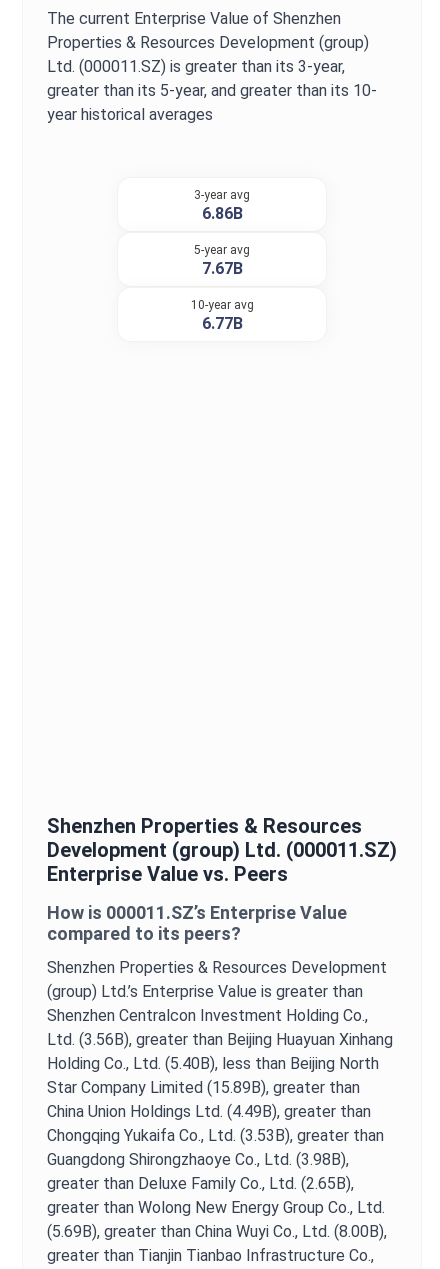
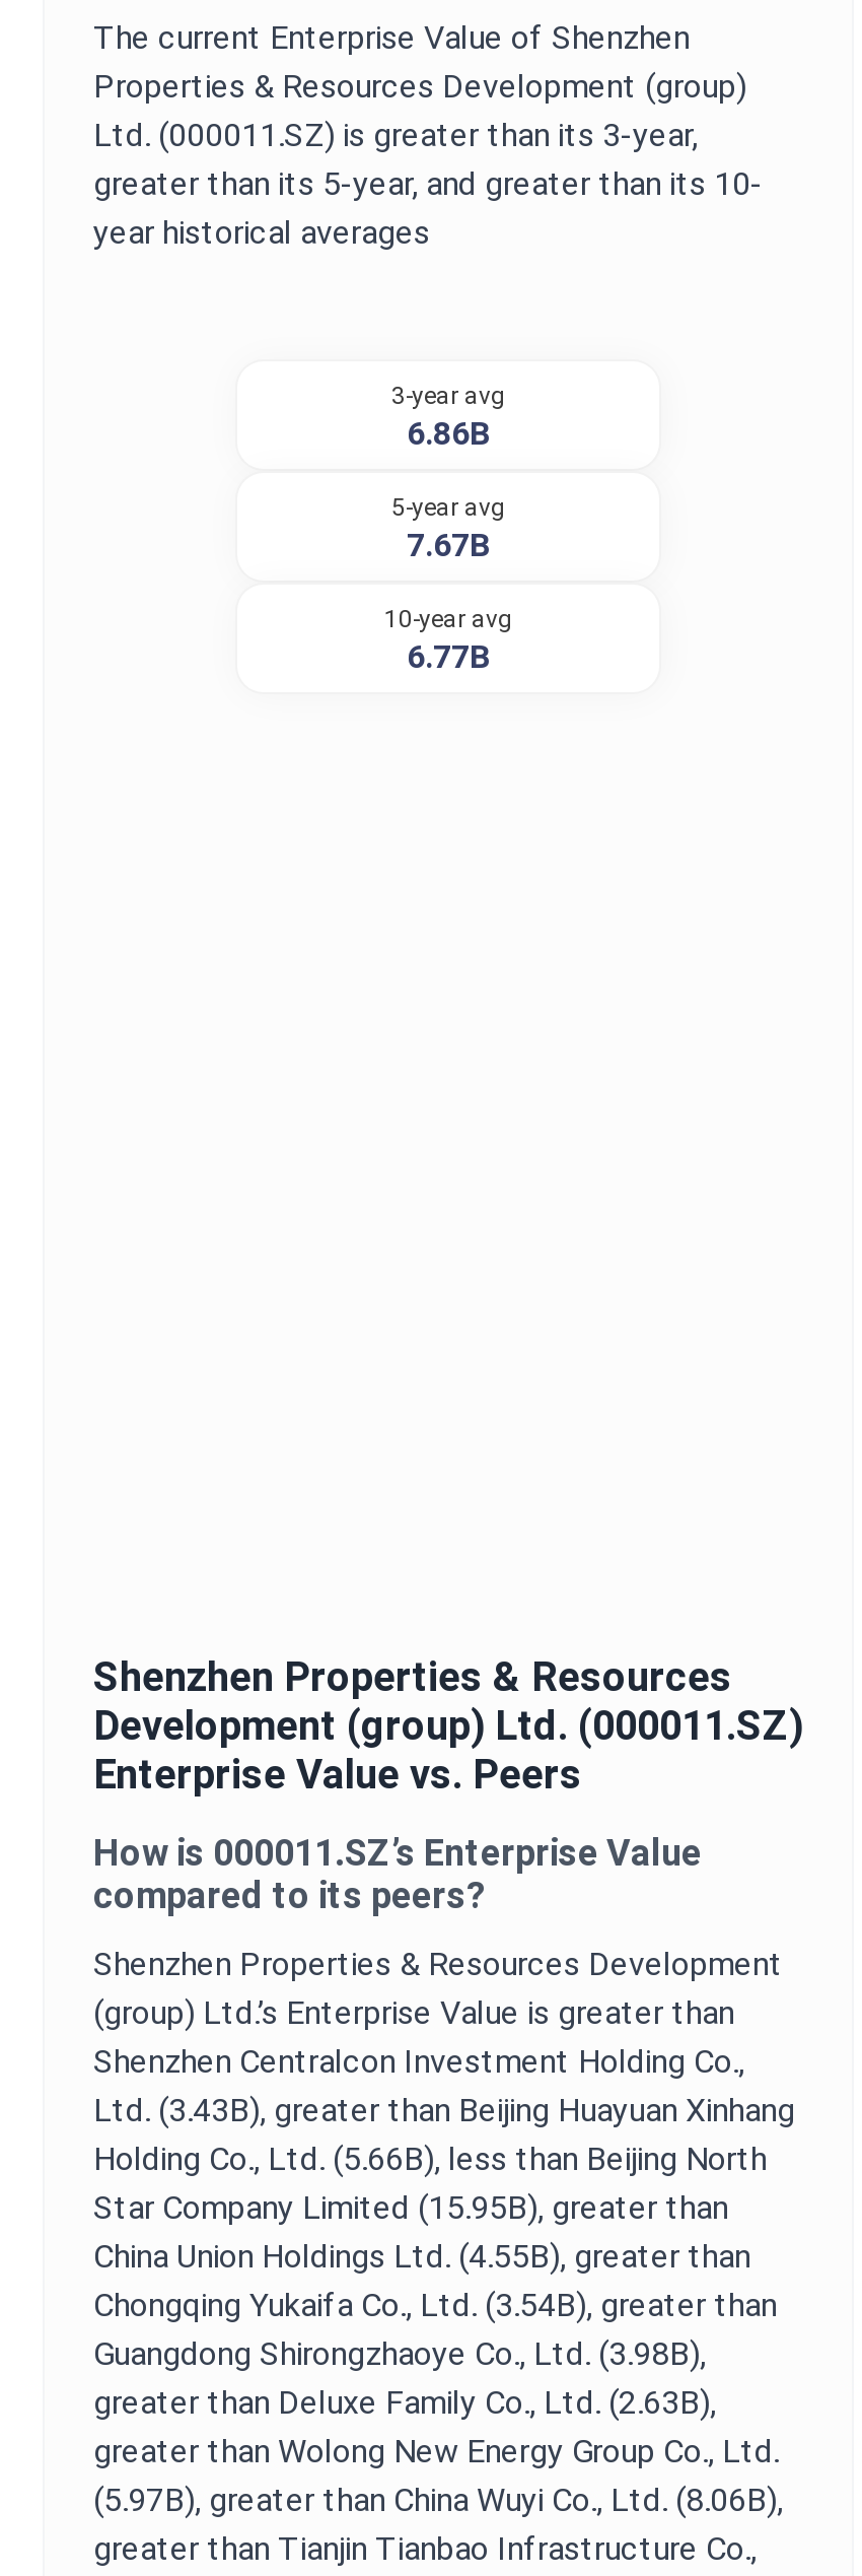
- Ltd. (3.56B), greater than Beijing Huayuan Xinhang
+ Ltd. (3.43B), greater than Beijing Huayuan Xinhang

- Holding Co., Ltd. (5.40B), less than Beijing North
+ Holding Co., Ltd. (5.66B), less than Beijing North

- Star Company Limited (15.89B), greater than
+ Star Company Limited (15.95B), greater than

- China Union Holdings Ltd. (4.49B), greater than
+ China Union Holdings Ltd. (4.55B), greater than

- Chongqing Yukaifa Co., Ltd. (3.53B), greater than
+ Chongqing Yukaifa Co., Ltd. (3.54B), greater than

- greater than Deluxe Family Co., Ltd. (2.65B),
+ greater than Deluxe Family Co., Ltd. (2.63B),

- (5.69B), greater than China Wuyi Co., Ltd. (8.00B),
+ (5.97B), greater than China Wuyi Co., Ltd. (8.06B),
